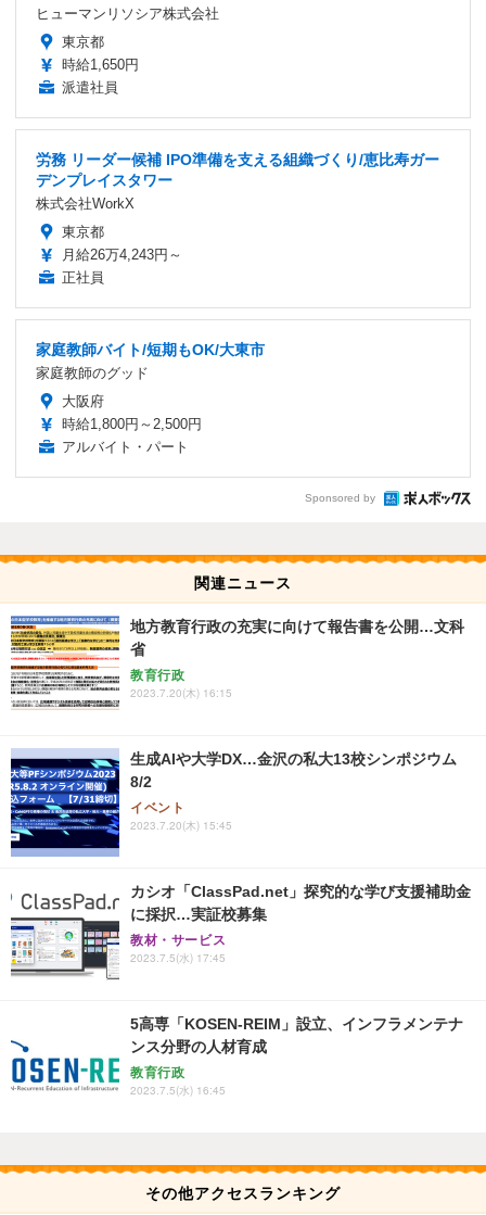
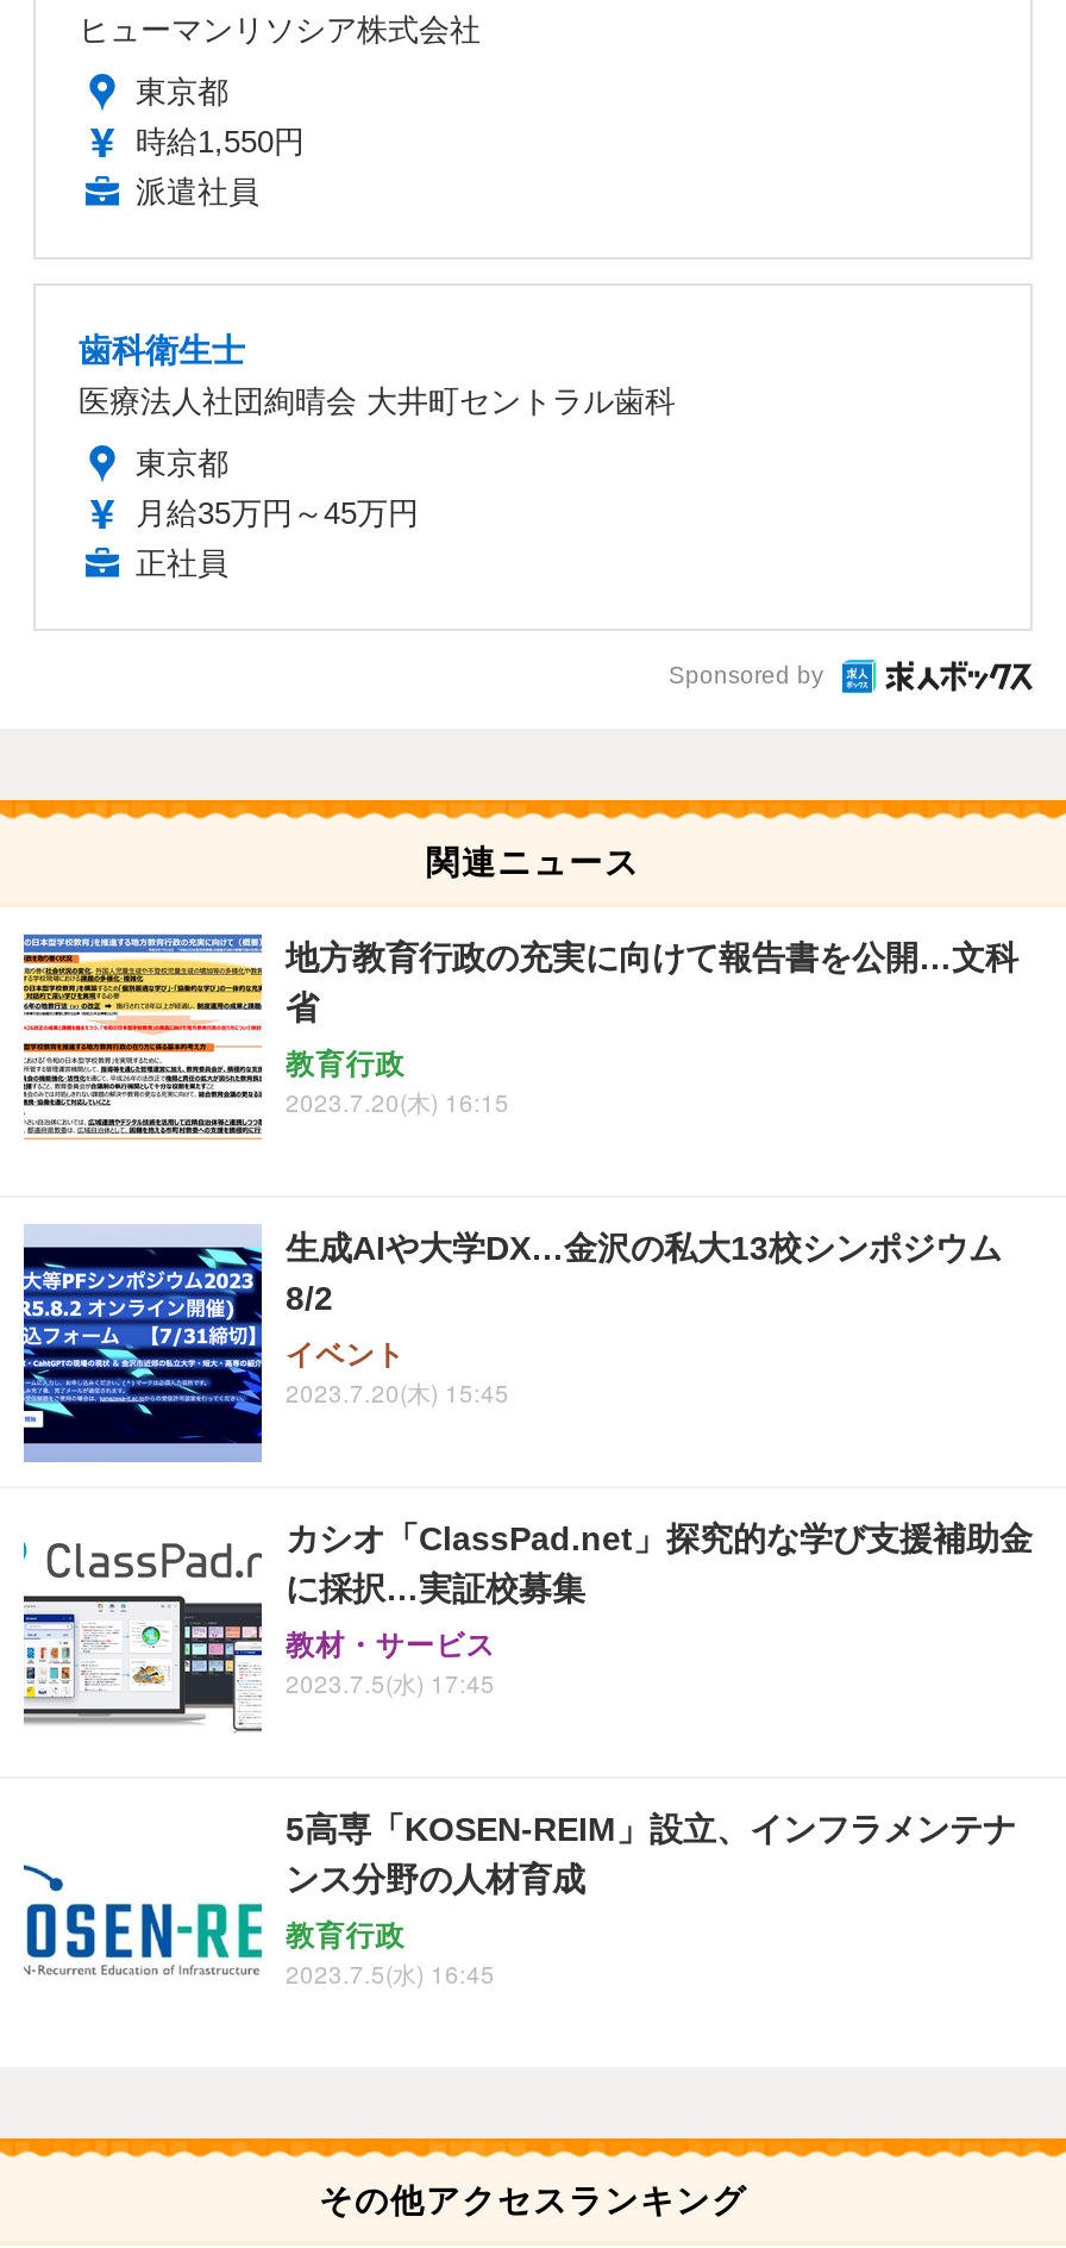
- 時給1,650円
+ 時給1,550円

- 労務 リーダー候補 IPO準備を支える組織づくり/恵比寿ガー
- デンプレイスタワー
- 株式会社WorkX
+ 歯科衛生士
+ 医療法人社団絢晴会 大井町セントラル歯科

- 月給26万4,243円～
+ 月給35万円～45万円

- 家庭教師バイト/短期もOK/大東市
- 家庭教師のグッド
- 大阪府
- 時給1,800円～2,500円
- アルバイト・パート
